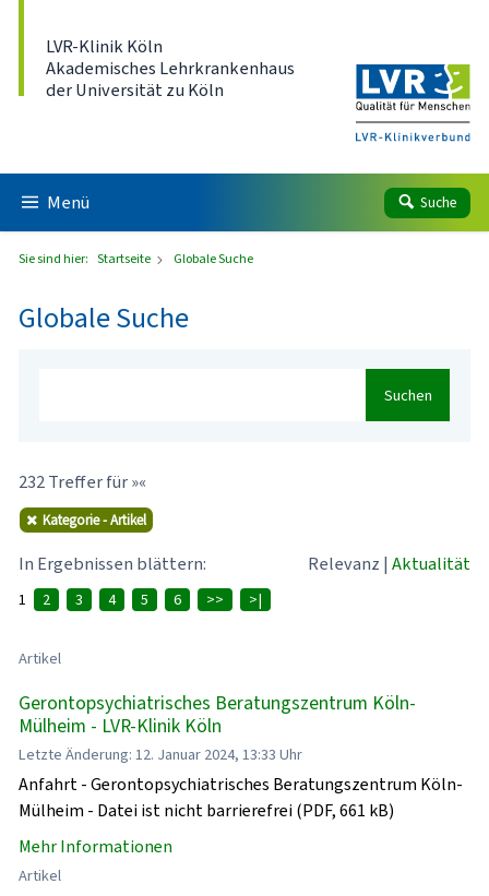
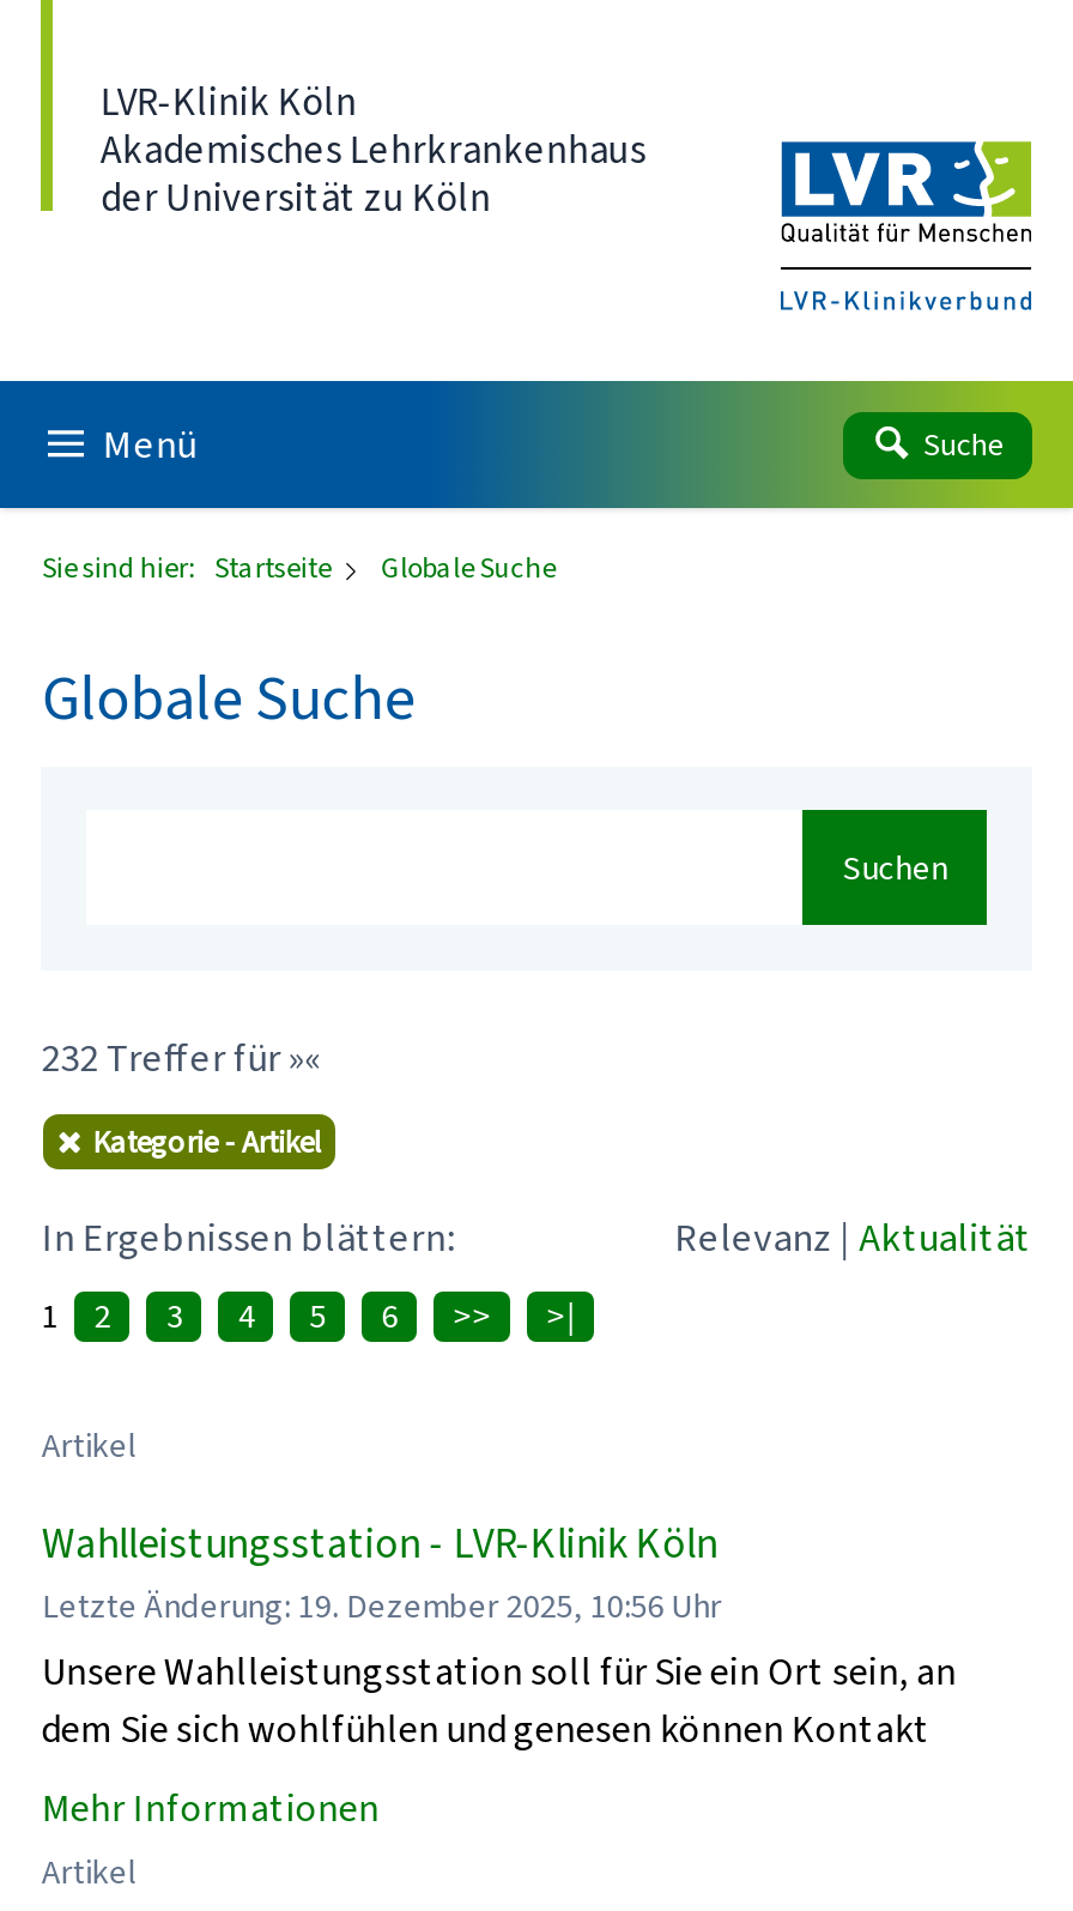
- Gerontopsychiatrisches Beratungszentrum Köln-
- Mülheim - LVR-Klinik Köln
- Letzte Änderung: 12. Januar 2024, 13:33 Uhr
- Anfahrt - Gerontopsychiatrisches Beratungszentrum Köln-
- Mülheim - Datei ist nicht barrierefrei (PDF, 661 kB)
+ Wahlleistungsstation - LVR-Klinik Köln
+ Letzte Änderung: 19. Dezember 2025, 10:56 Uhr
+ Unsere Wahlleistungsstation soll für Sie ein Ort sein, an
+ dem Sie sich wohlfühlen und genesen können Kontakt
